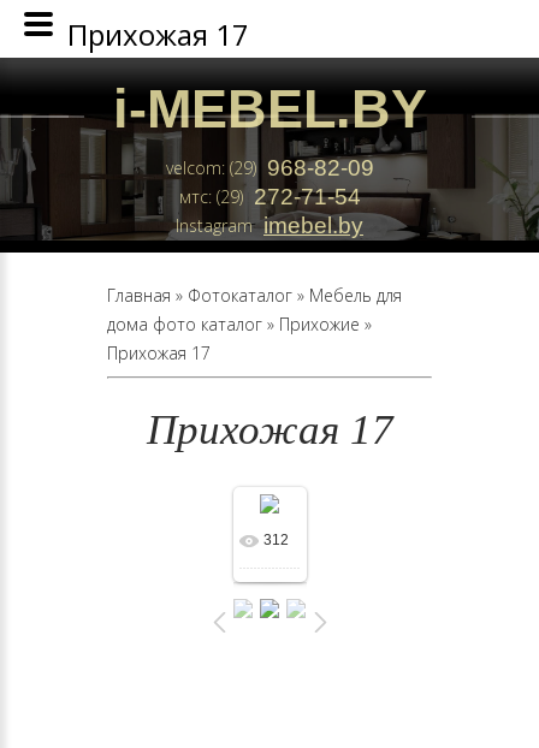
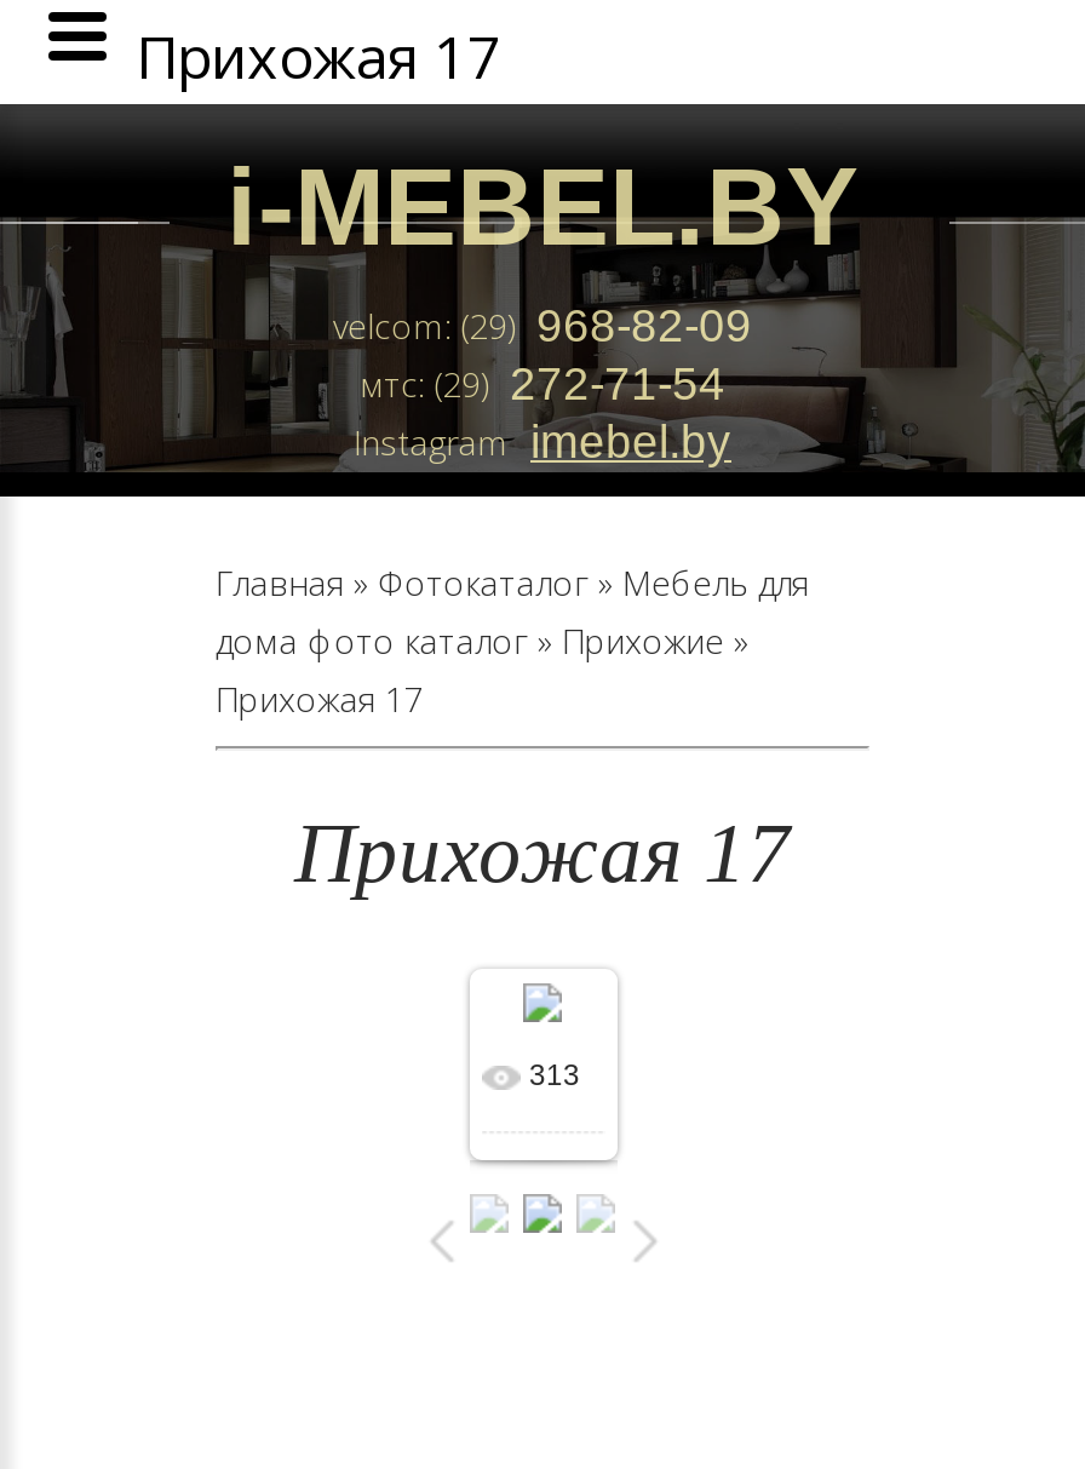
- 312
+ 313
